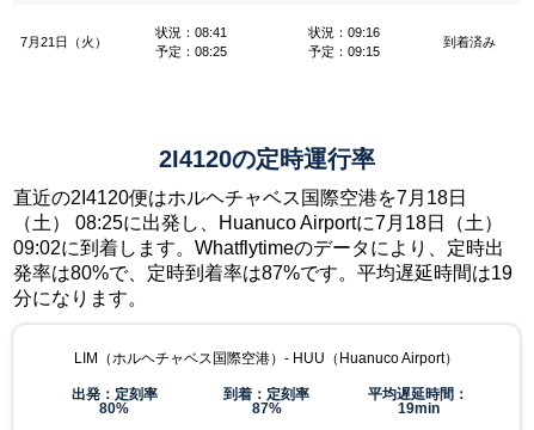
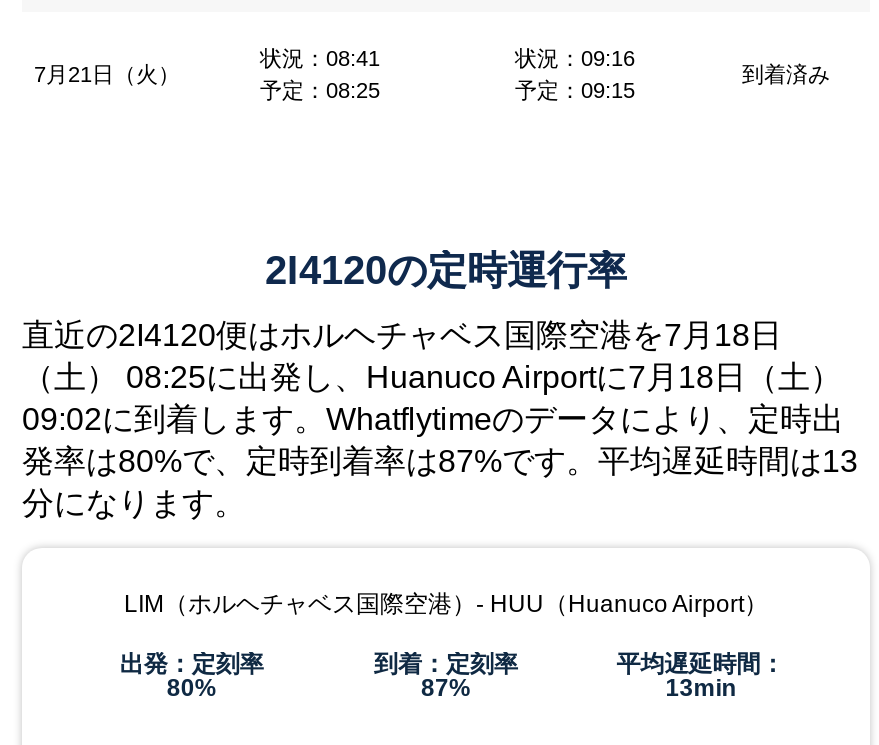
- 発率は80%で、定時到着率は87%です。平均遅延時間は19
+ 発率は80%で、定時到着率は87%です。平均遅延時間は13

- 19min
+ 13min
